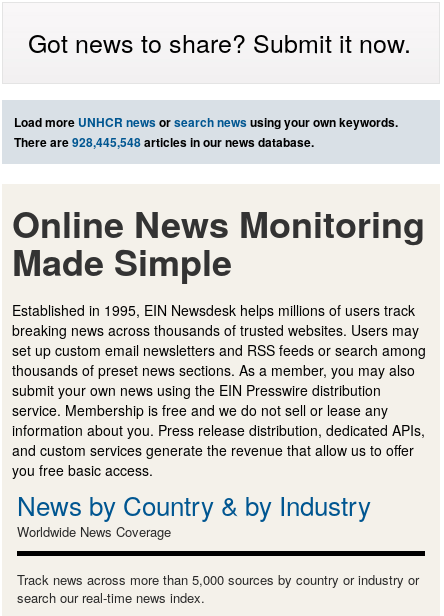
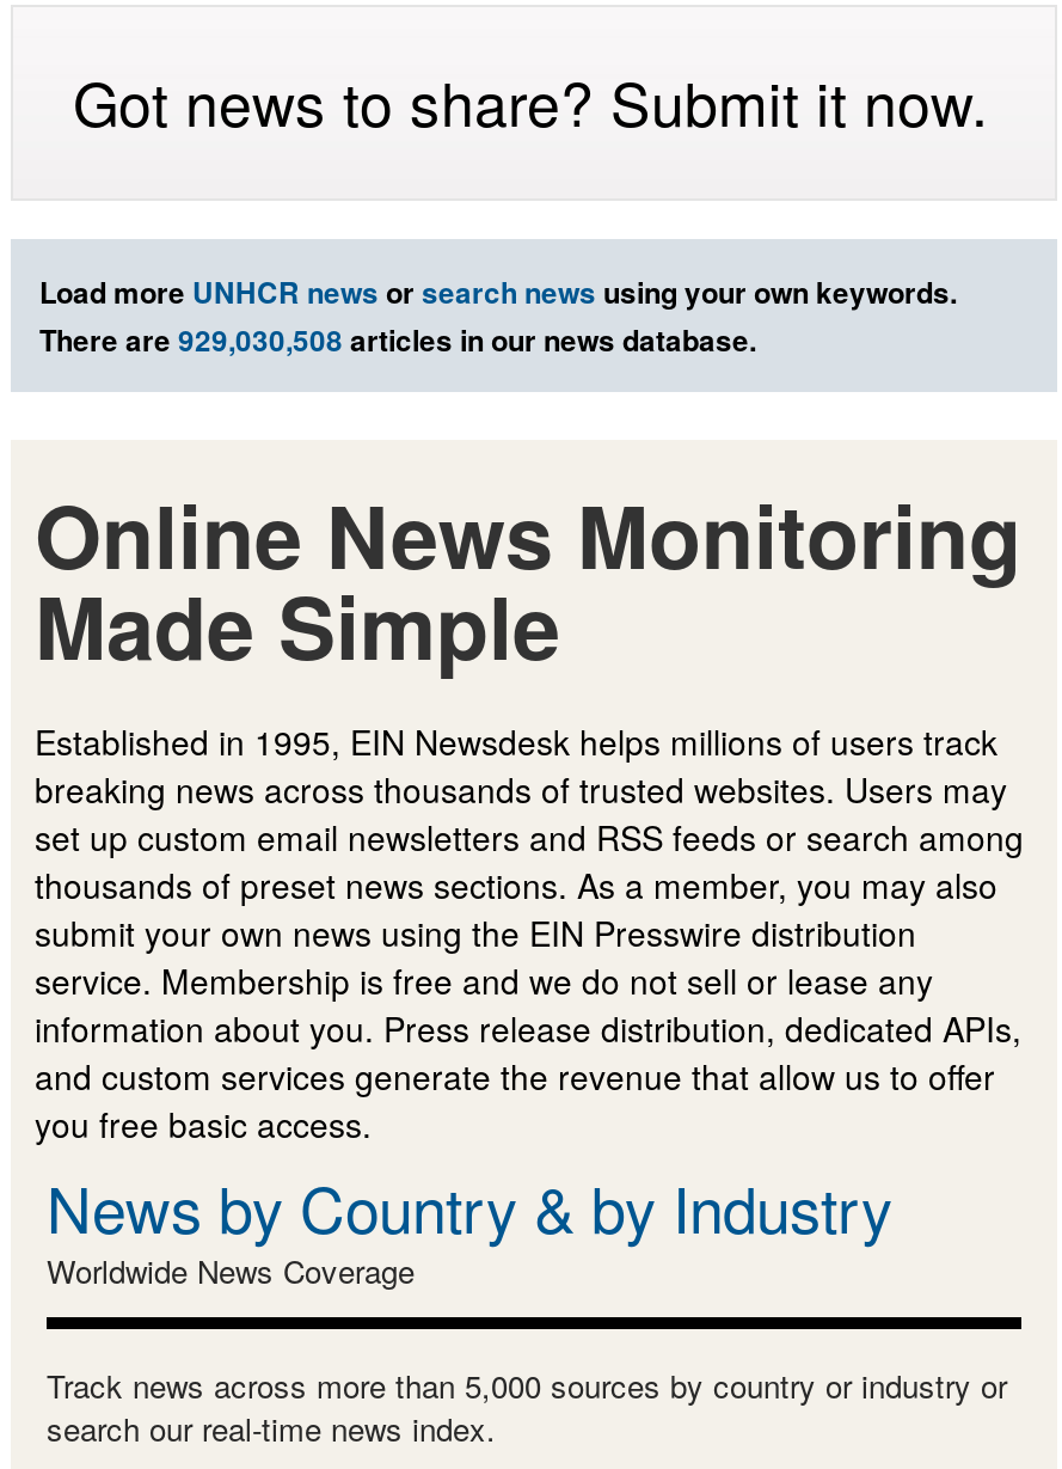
- There are 928,445,548 articles in our news database.
+ There are 929,030,508 articles in our news database.
